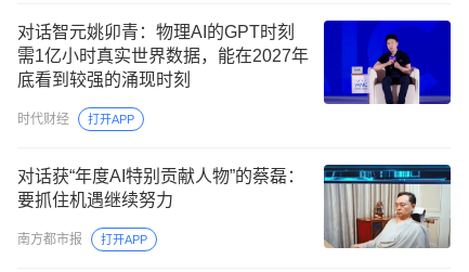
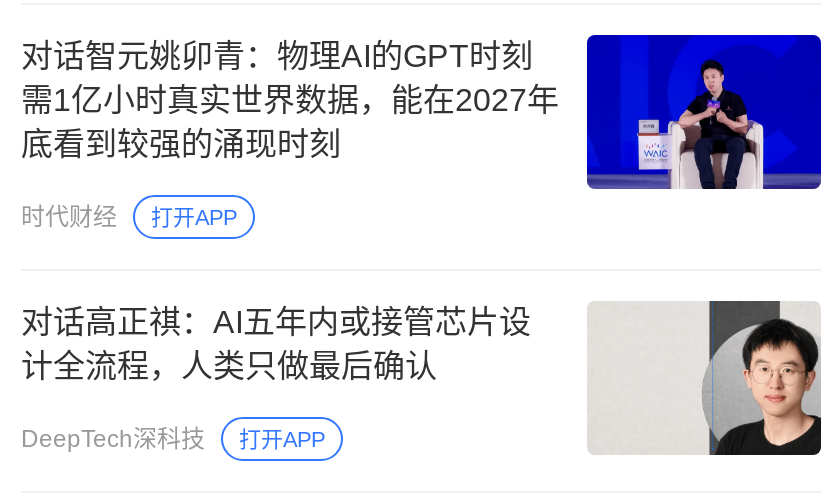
- [image]
- 对话获“年度AI特别贡献人物”的蔡磊：
- 要抓住机遇继续努力
+ [image]
+ 对话高正祺：AI五年内或接管芯片设
+ 计全流程，人类只做最后确认

- 南方都市报
+ DeepTech深科技
